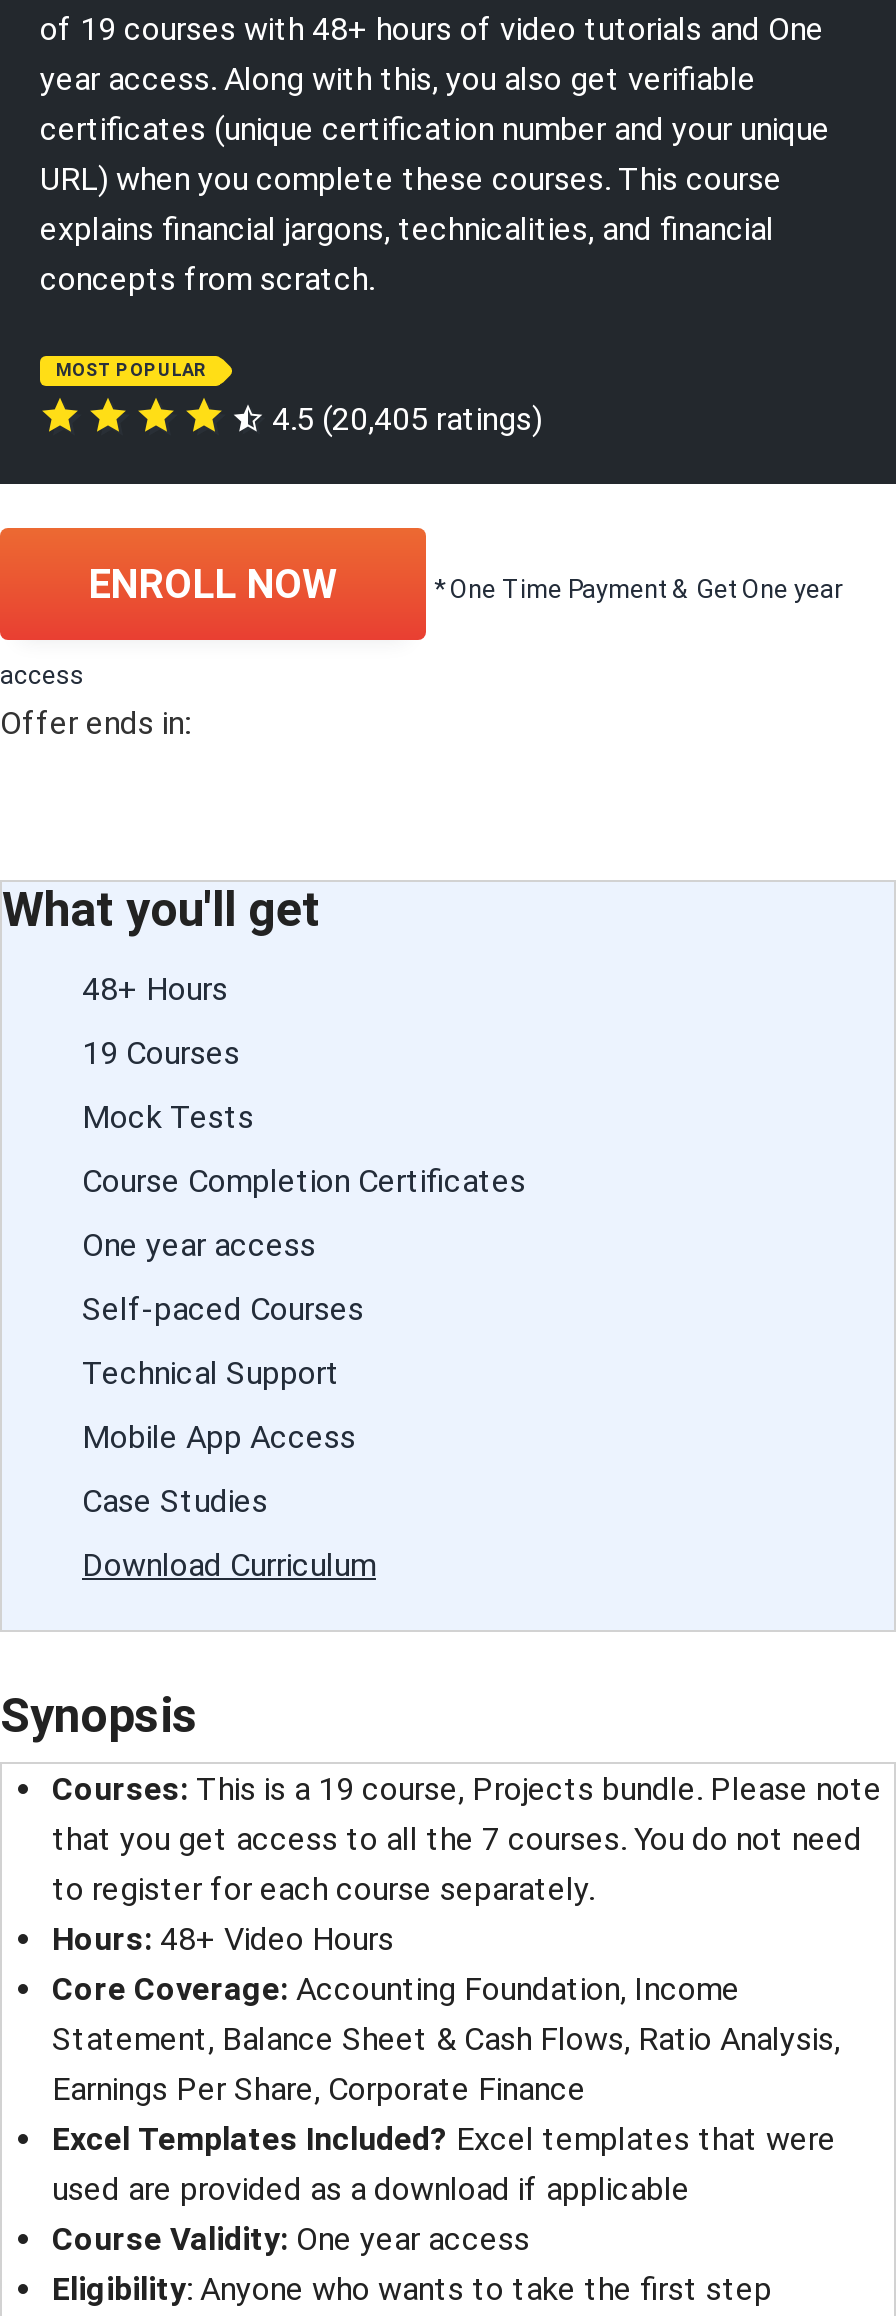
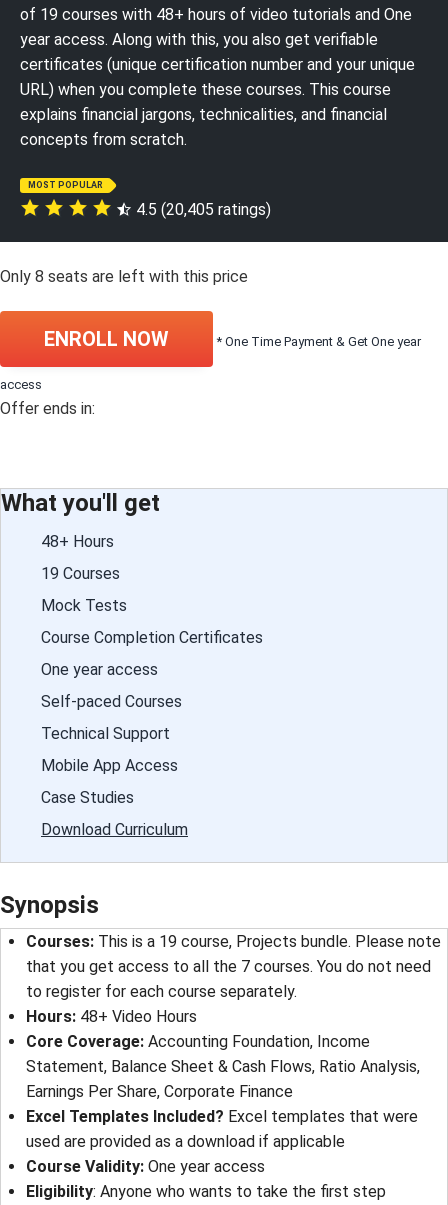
+ Only 8 seats are left with this price
